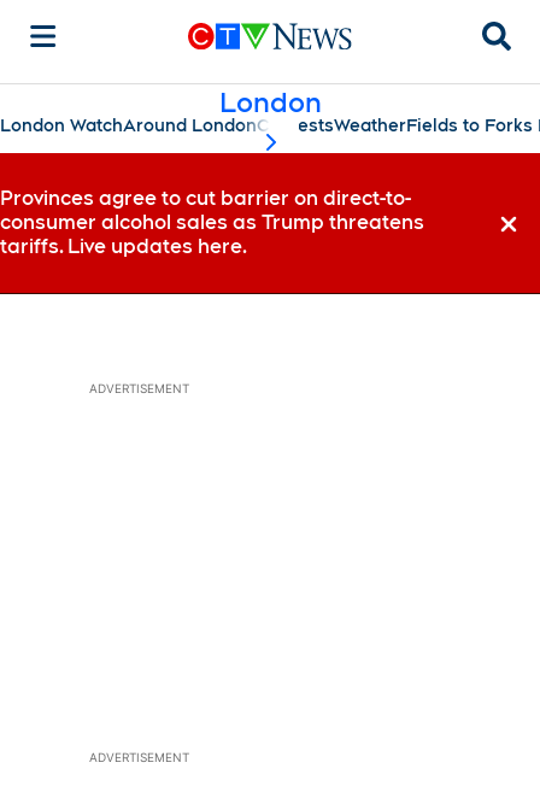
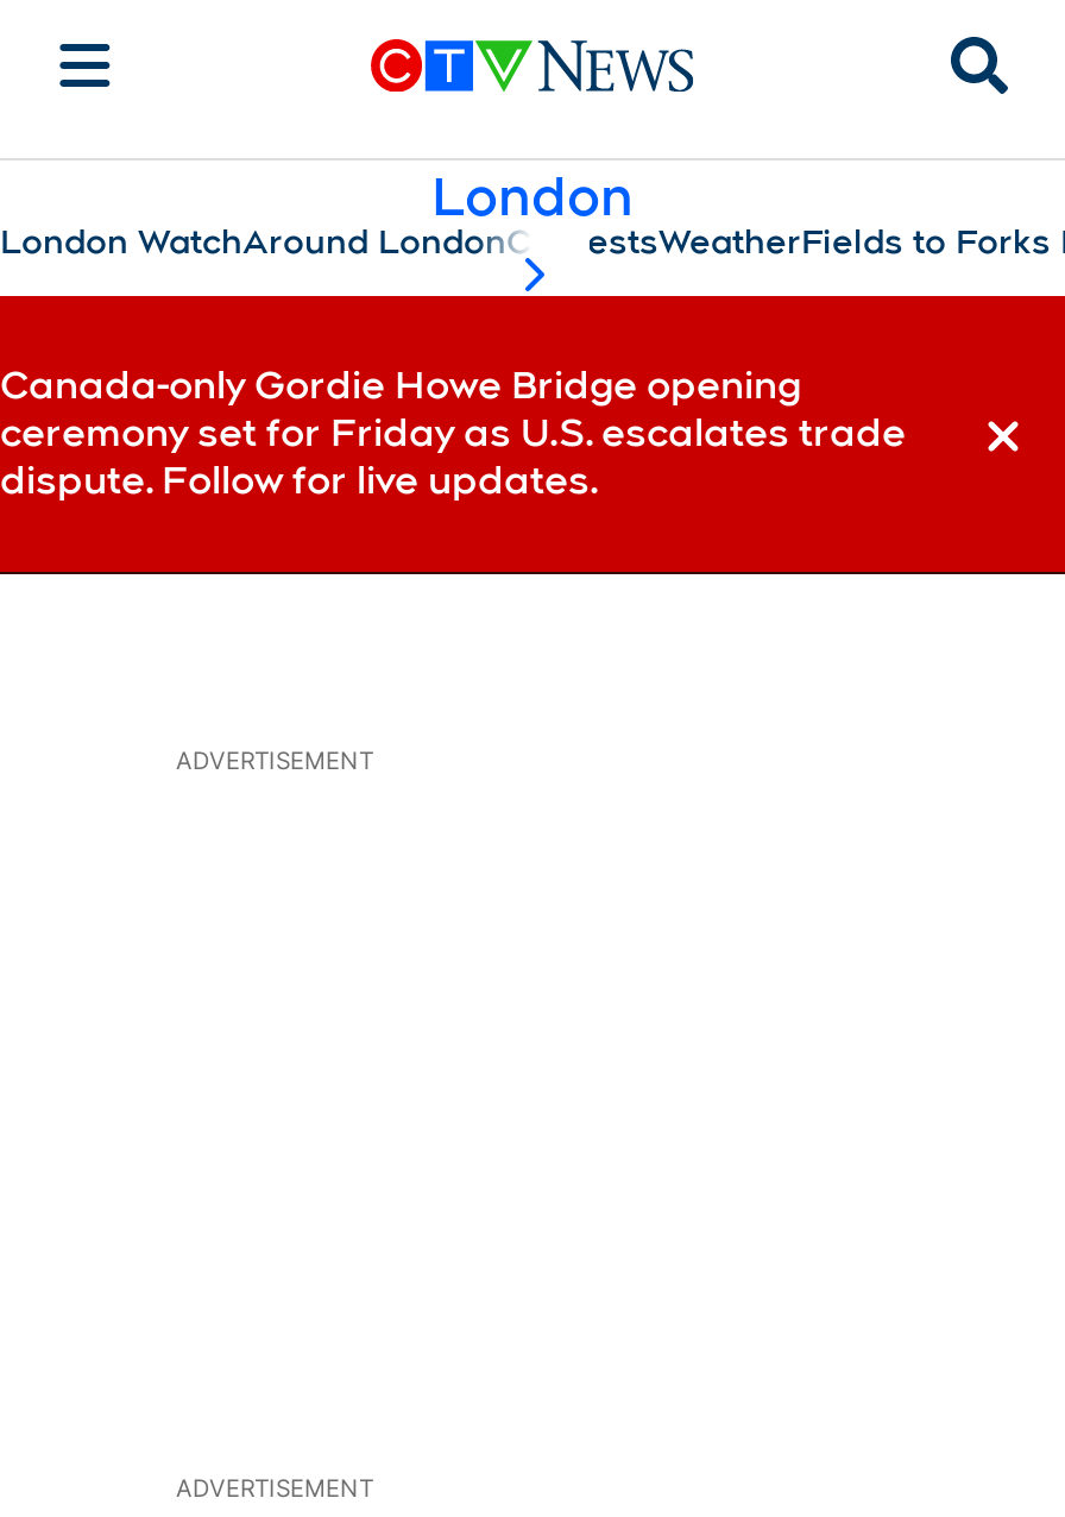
- Provinces agree to cut barrier on direct-to-
- consumer alcohol sales as Trump threatens
- tariffs. Live updates here.
+ Canada-only Gordie Howe Bridge opening
+ ceremony set for Friday as U.S. escalates trade
+ dispute. Follow for live updates.
